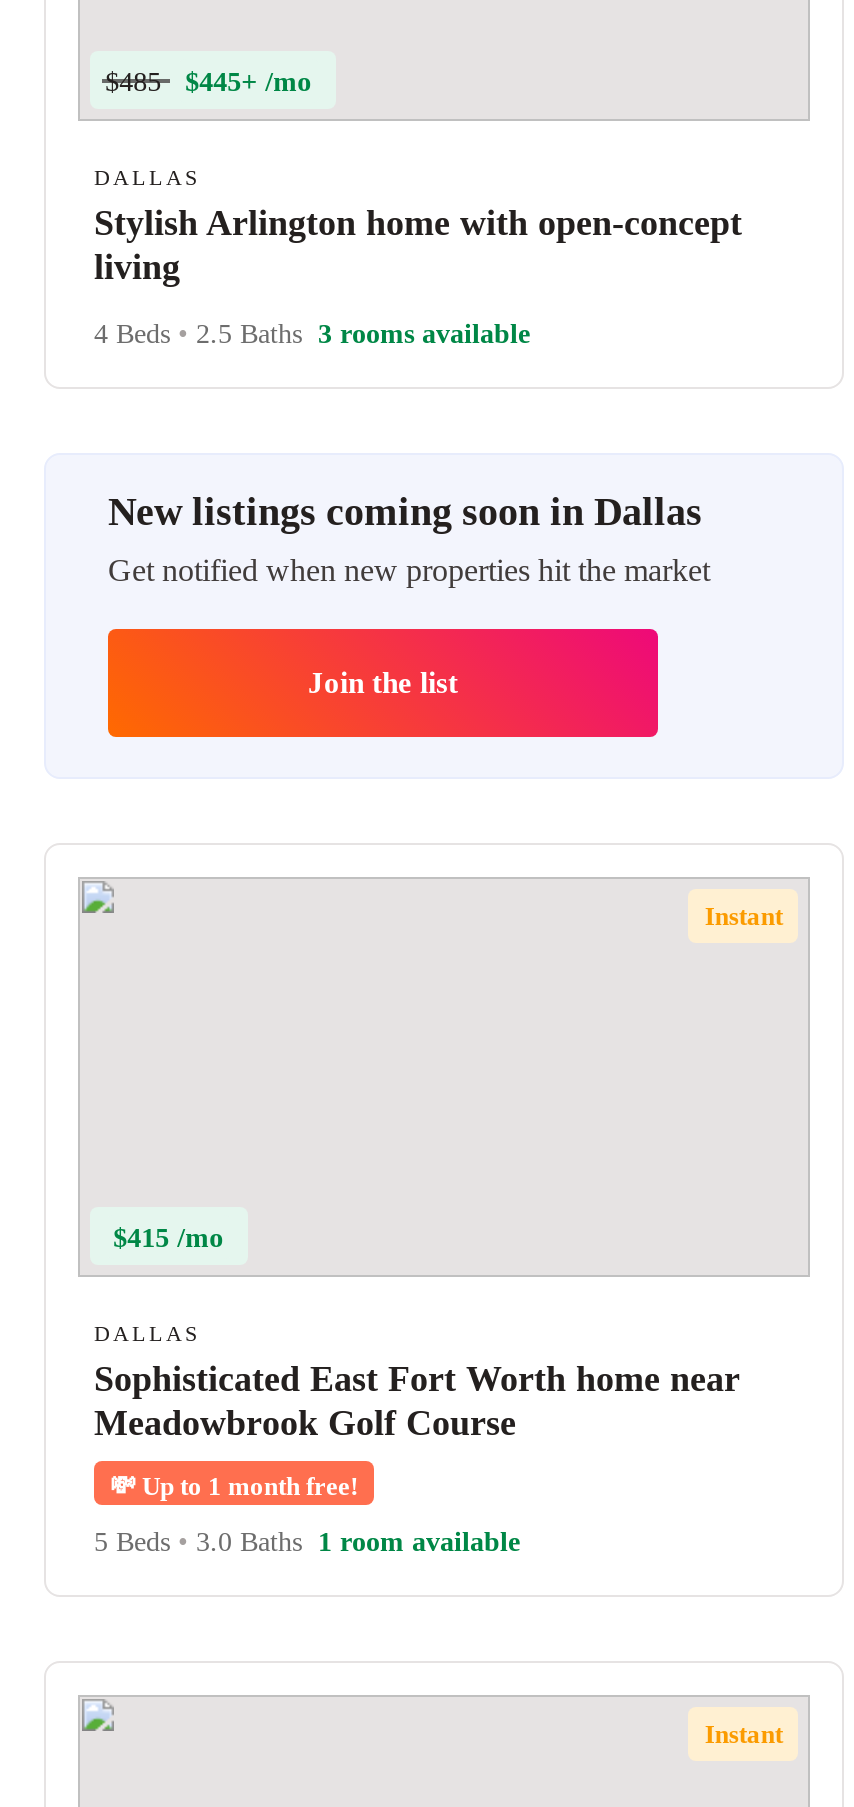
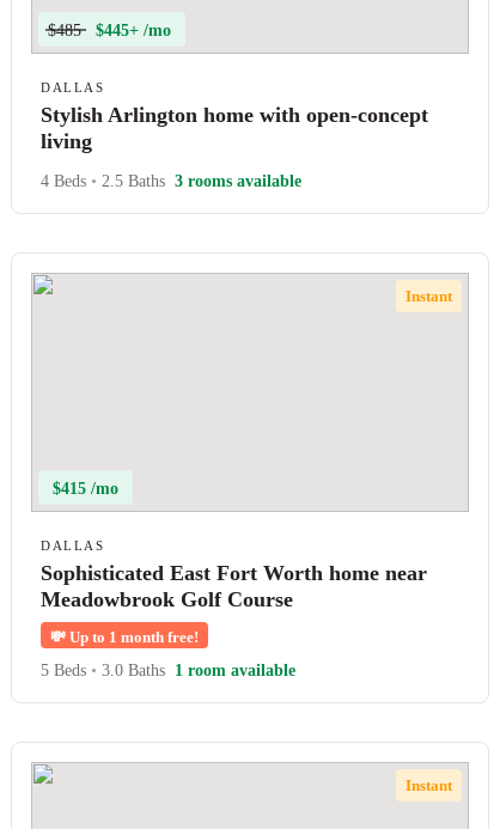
- New listings coming soon in Dallas
- Get notified when new properties hit the market
- Join the list
